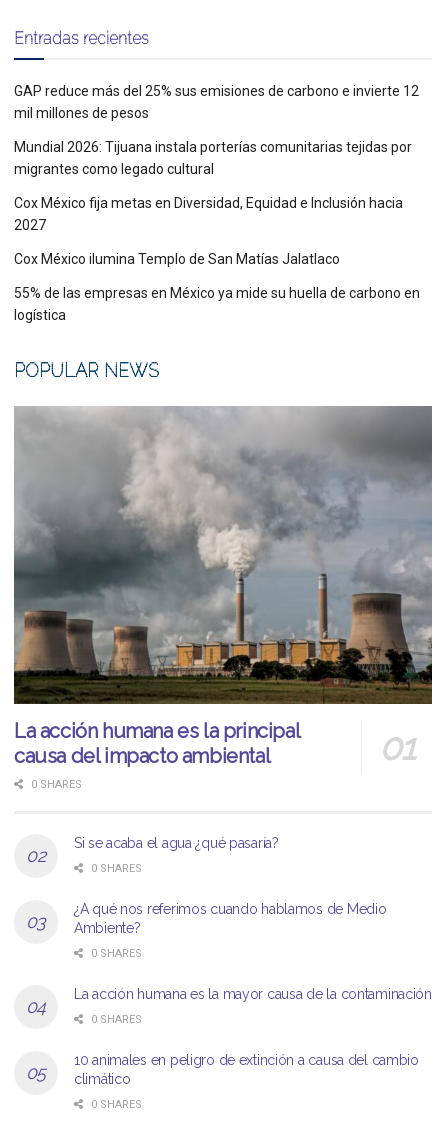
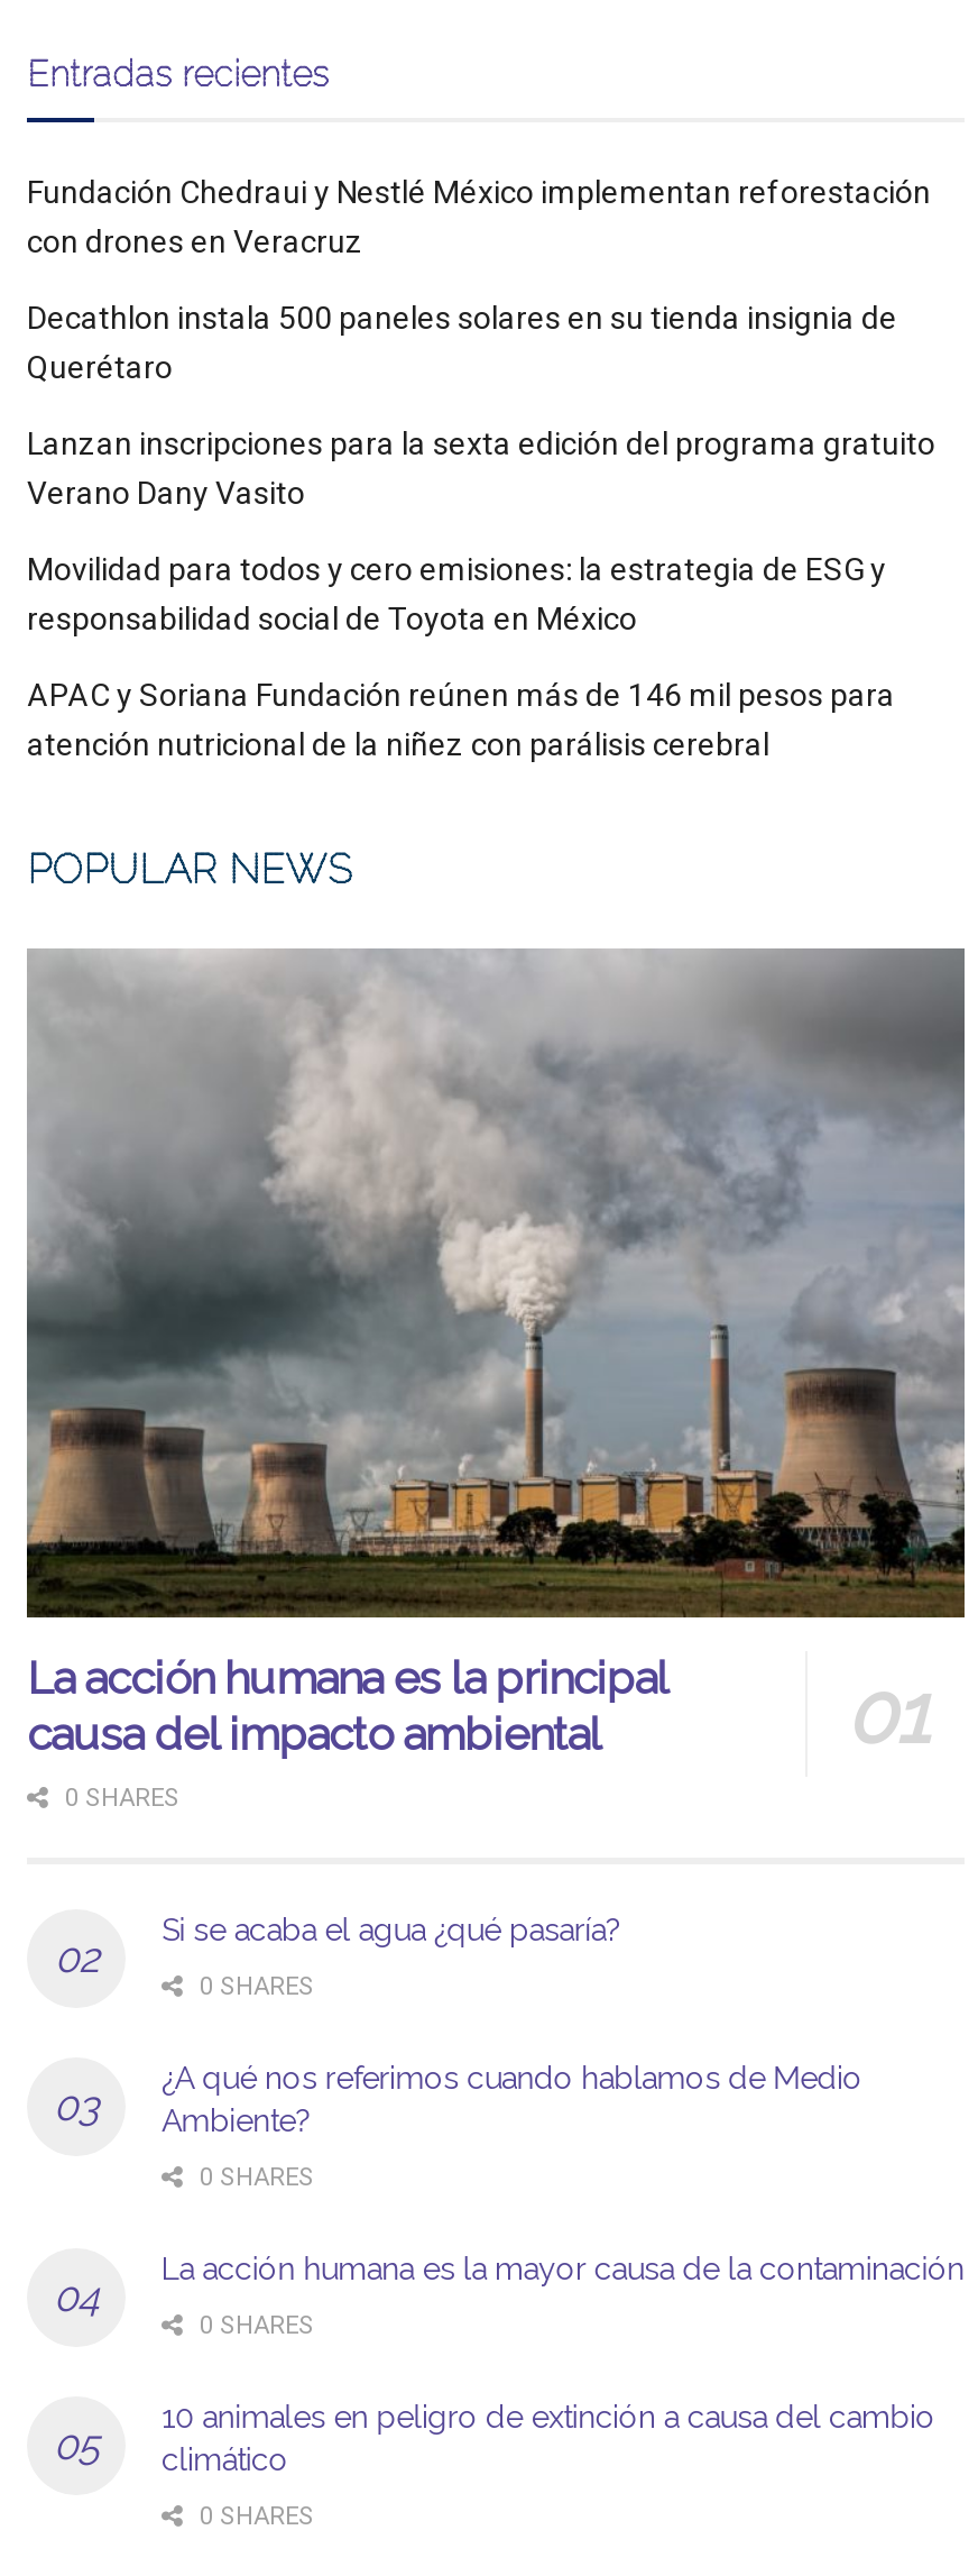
- GAP reduce más del 25% sus emisiones de carbono e invierte 12
- mil millones de pesos
+ Fundación Chedraui y Nestlé México implementan reforestación
+ con drones en Veracruz

- Mundial 2026: Tijuana instala porterías comunitarias tejidas por
- migrantes como legado cultural
+ Decathlon instala 500 paneles solares en su tienda insignia de
+ Querétaro

- Cox México fija metas en Diversidad, Equidad e Inclusión hacia
- 2027
+ Lanzan inscripciones para la sexta edición del programa gratuito
+ Verano Dany Vasito

- Cox México ilumina Templo de San Matías Jalatlaco
+ Movilidad para todos y cero emisiones: la estrategia de ESG y
+ responsabilidad social de Toyota en México

- 55% de las empresas en México ya mide su huella de carbono en
- logística
+ APAC y Soriana Fundación reúnen más de 146 mil pesos para
+ atención nutricional de la niñez con parálisis cerebral
